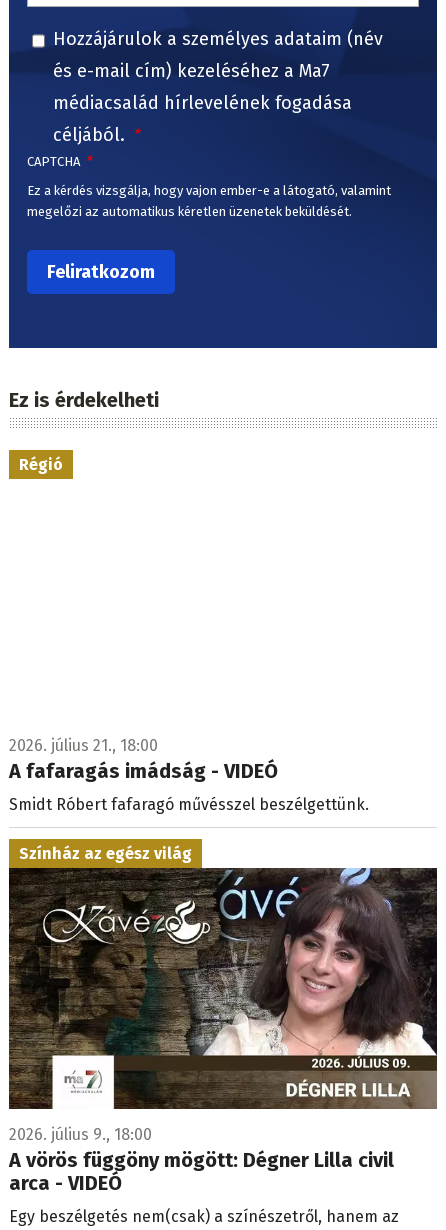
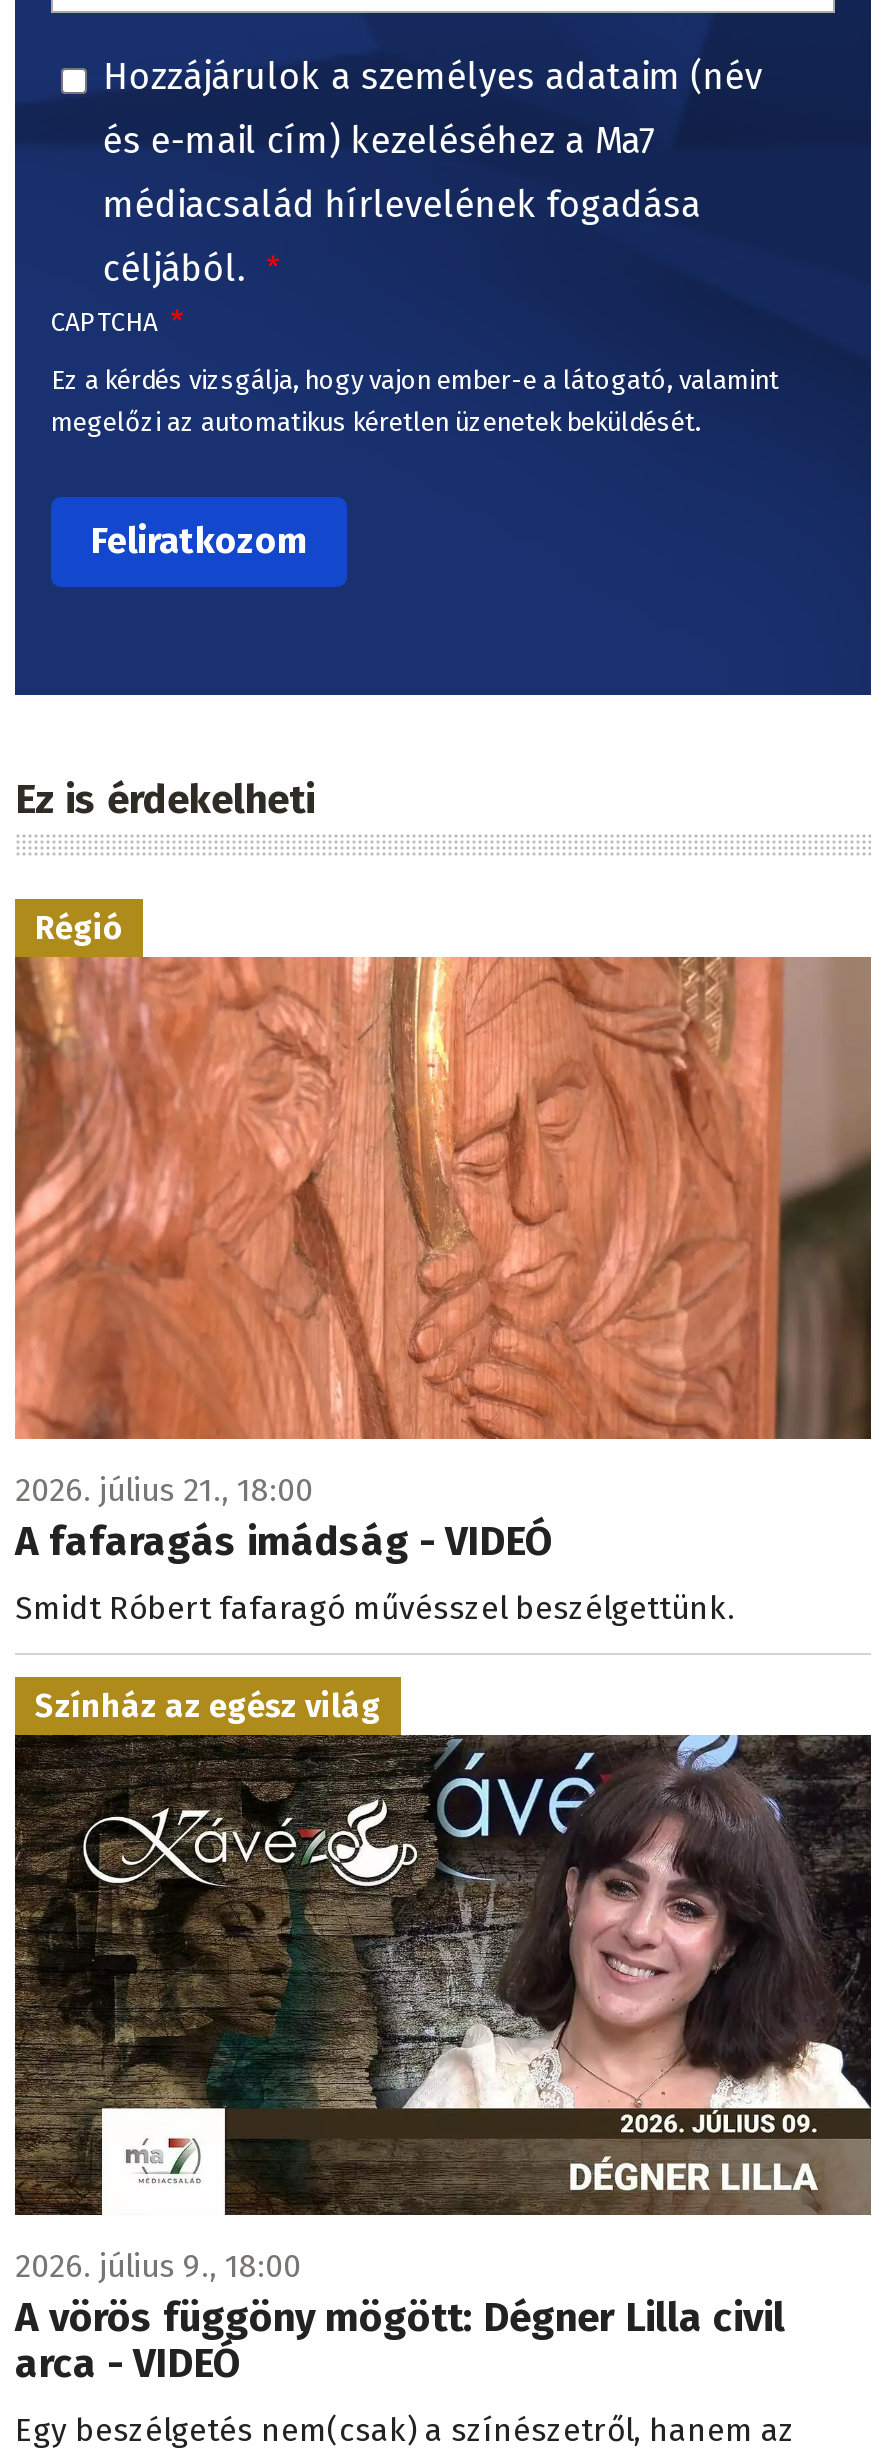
+ [image]
